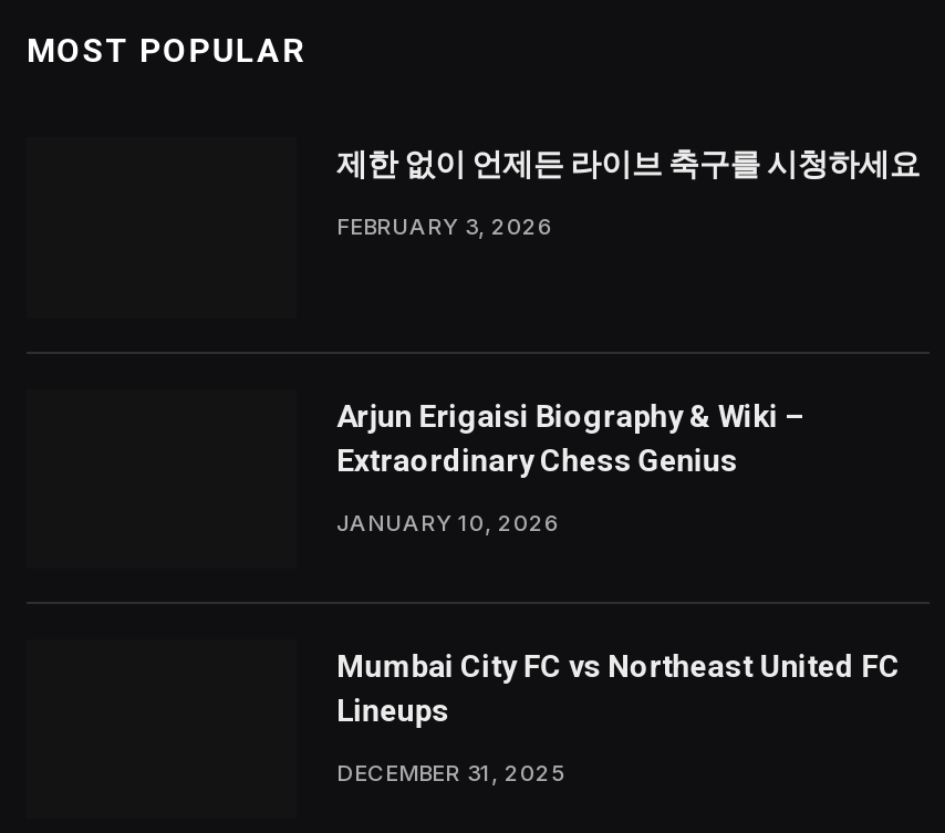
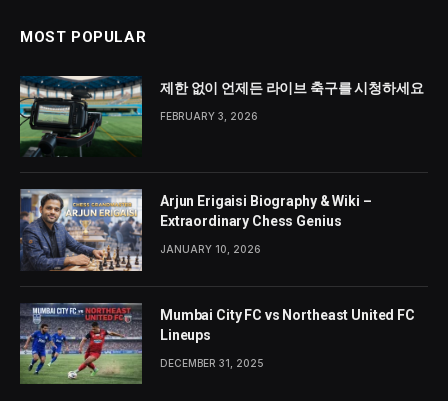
+ [image]

+ [image]

+ [image]
